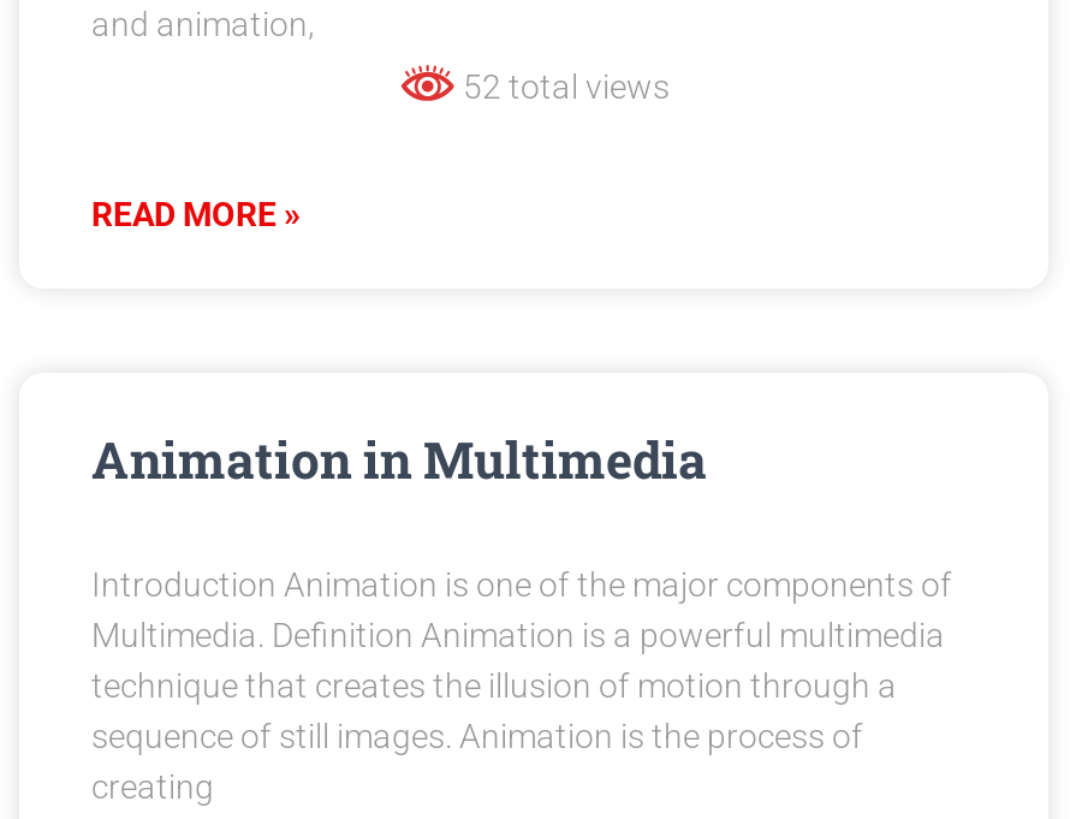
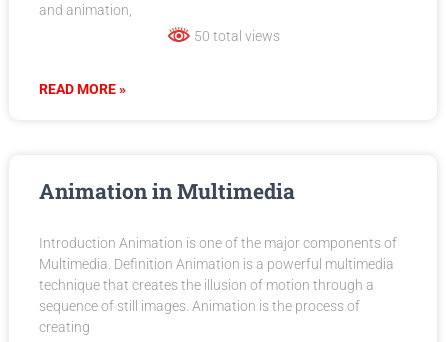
- 52 total views
+ 50 total views
